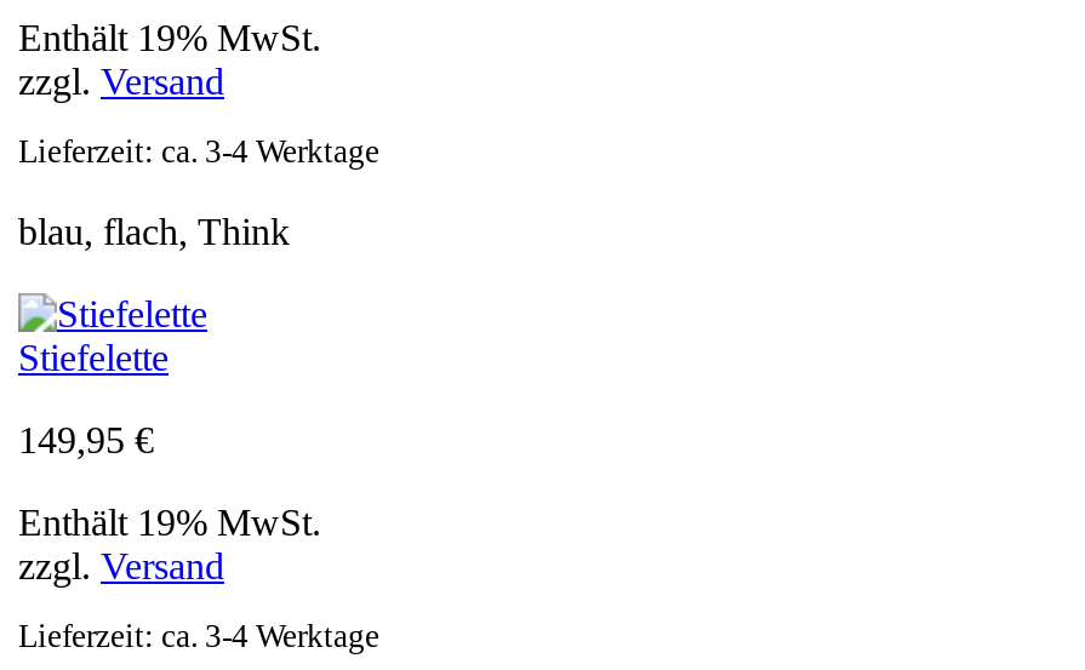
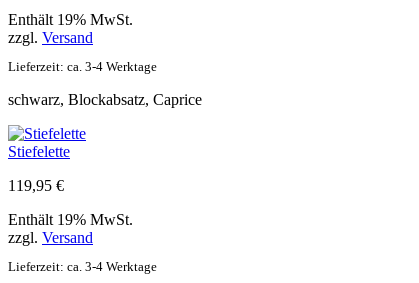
- blau, flach, Think
+ schwarz, Blockabsatz, Caprice

- 149,95 €
+ 119,95 €
